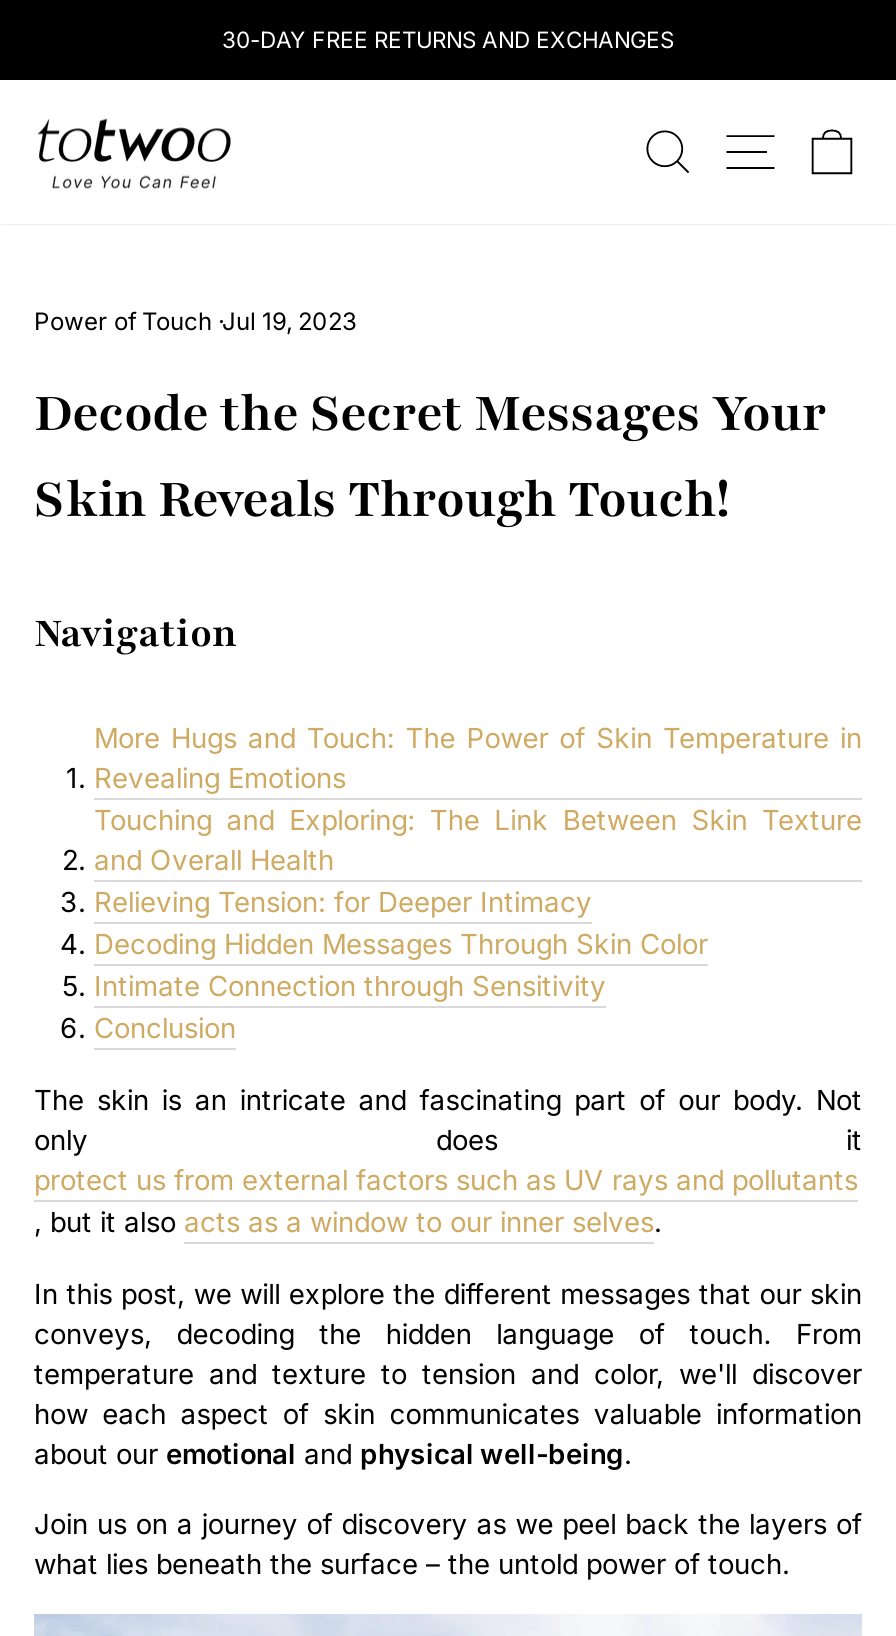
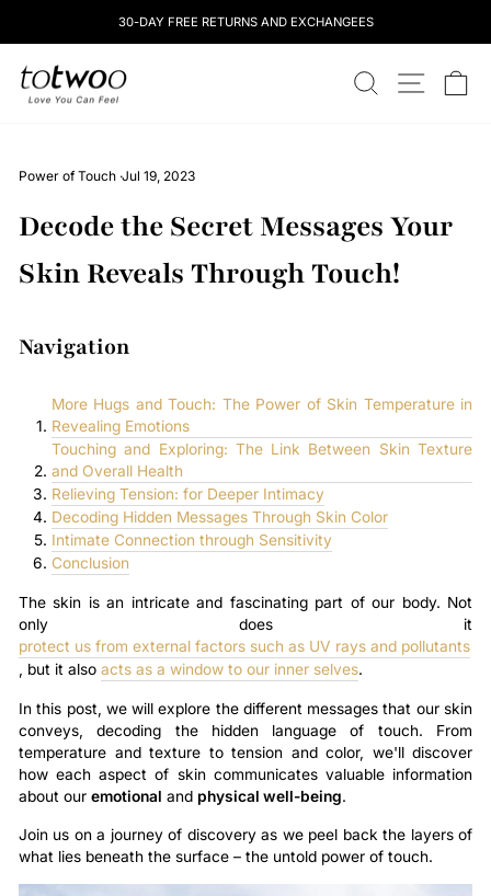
- 30-DAY FREE RETURNS AND EXCHANGES
+ 30-DAY FREE RETURNS AND EXCHANGEES
